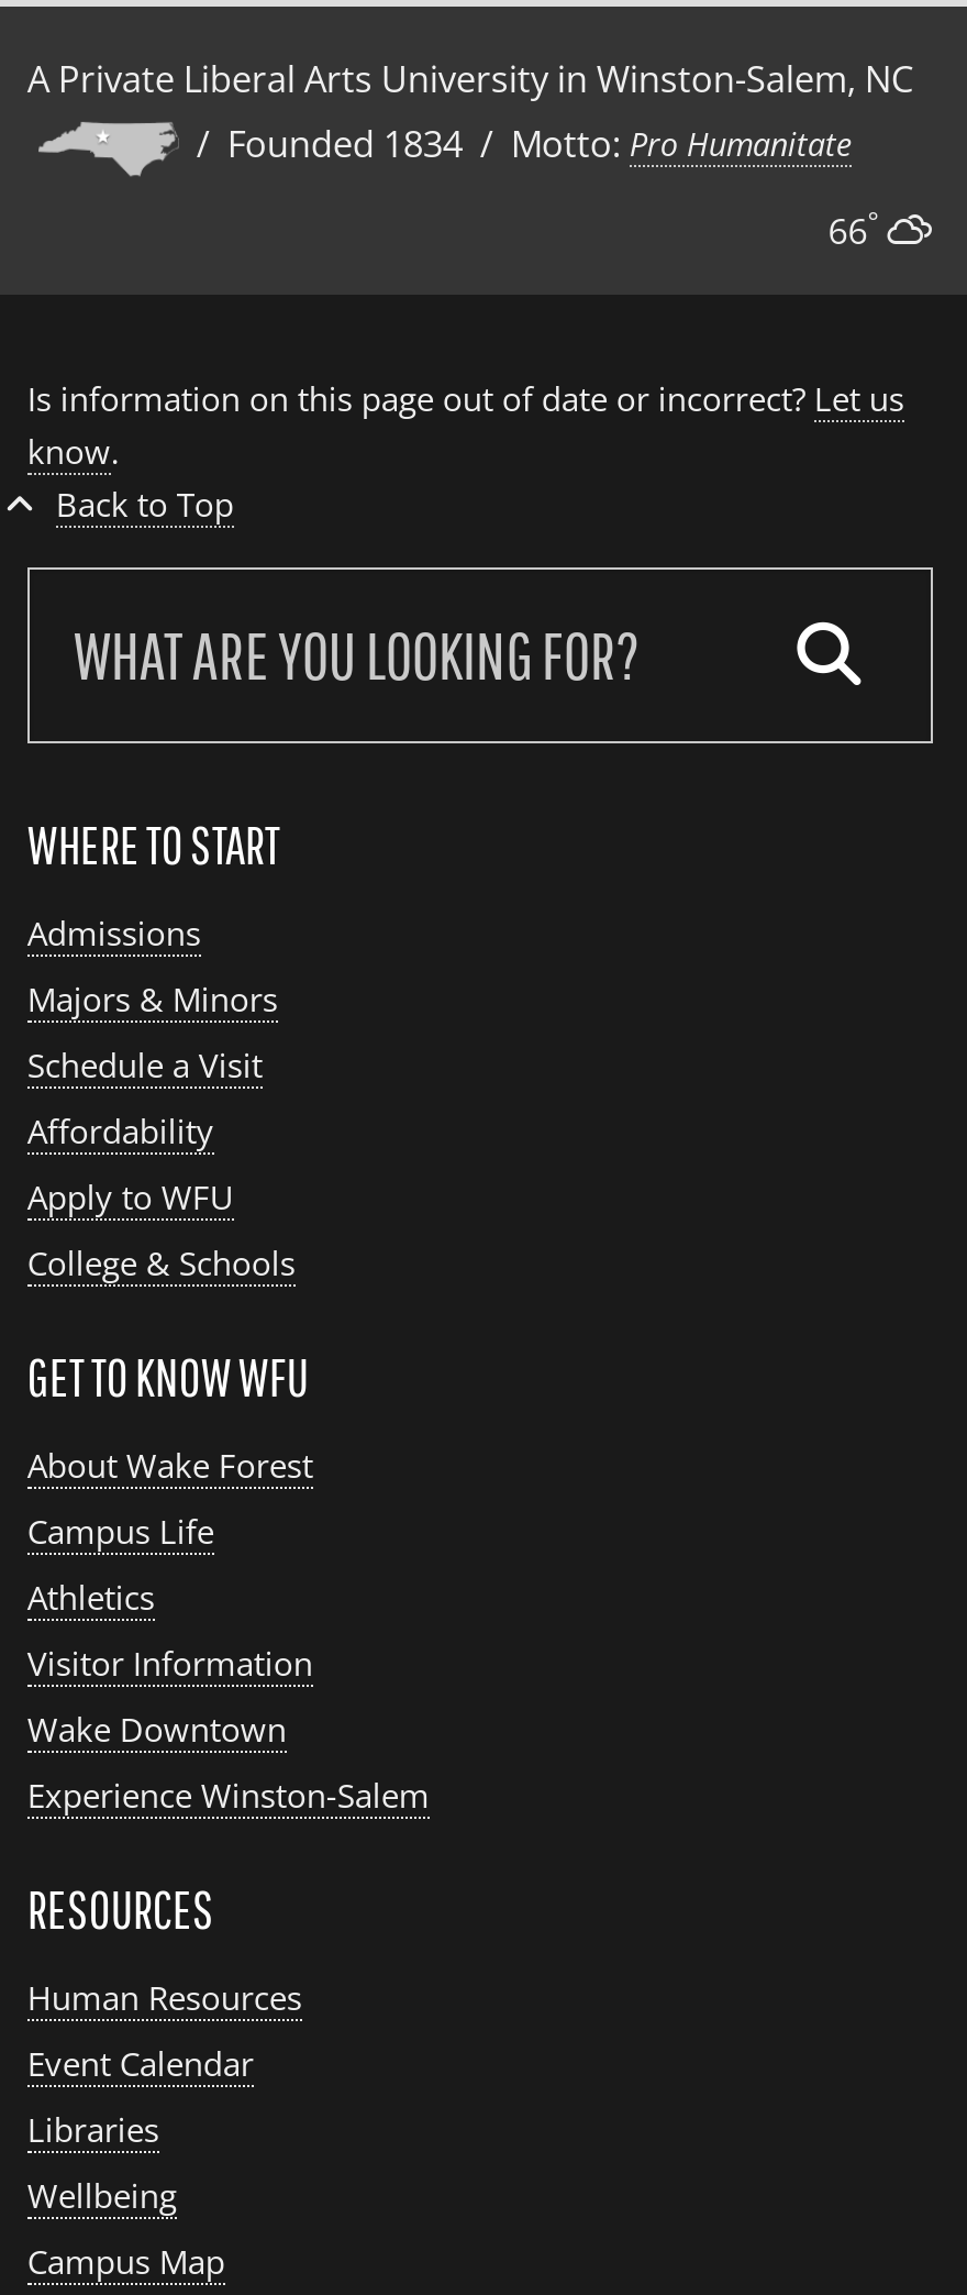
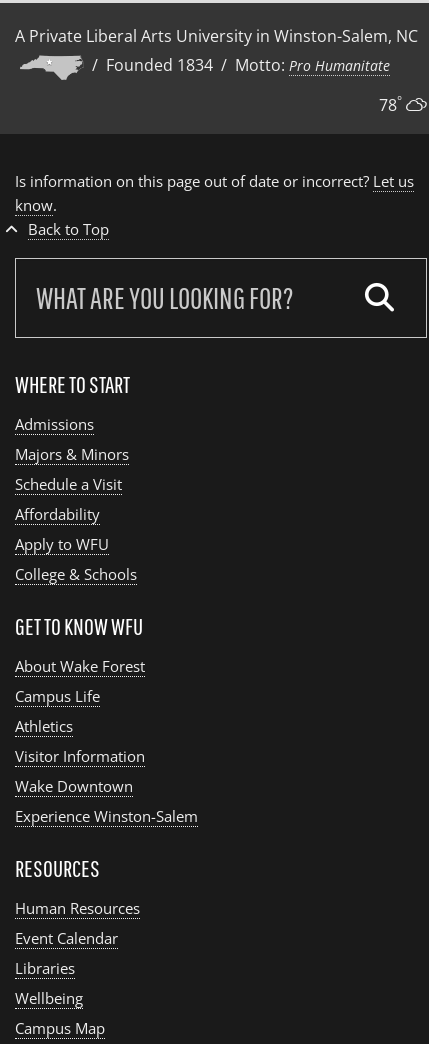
- 66°
+ 78°
